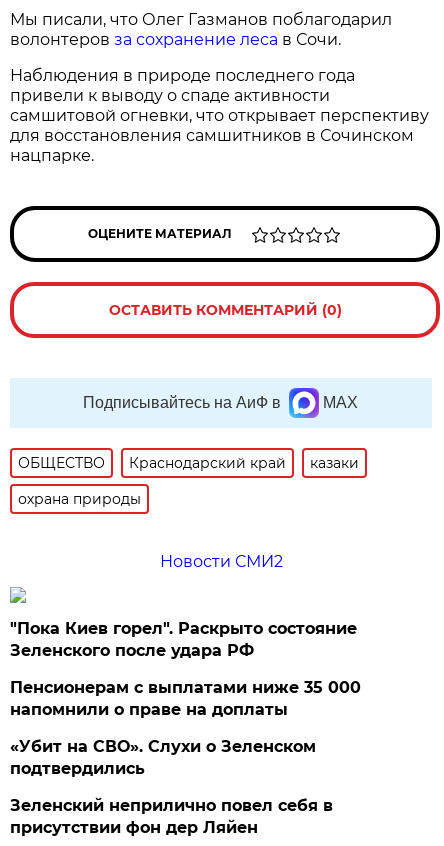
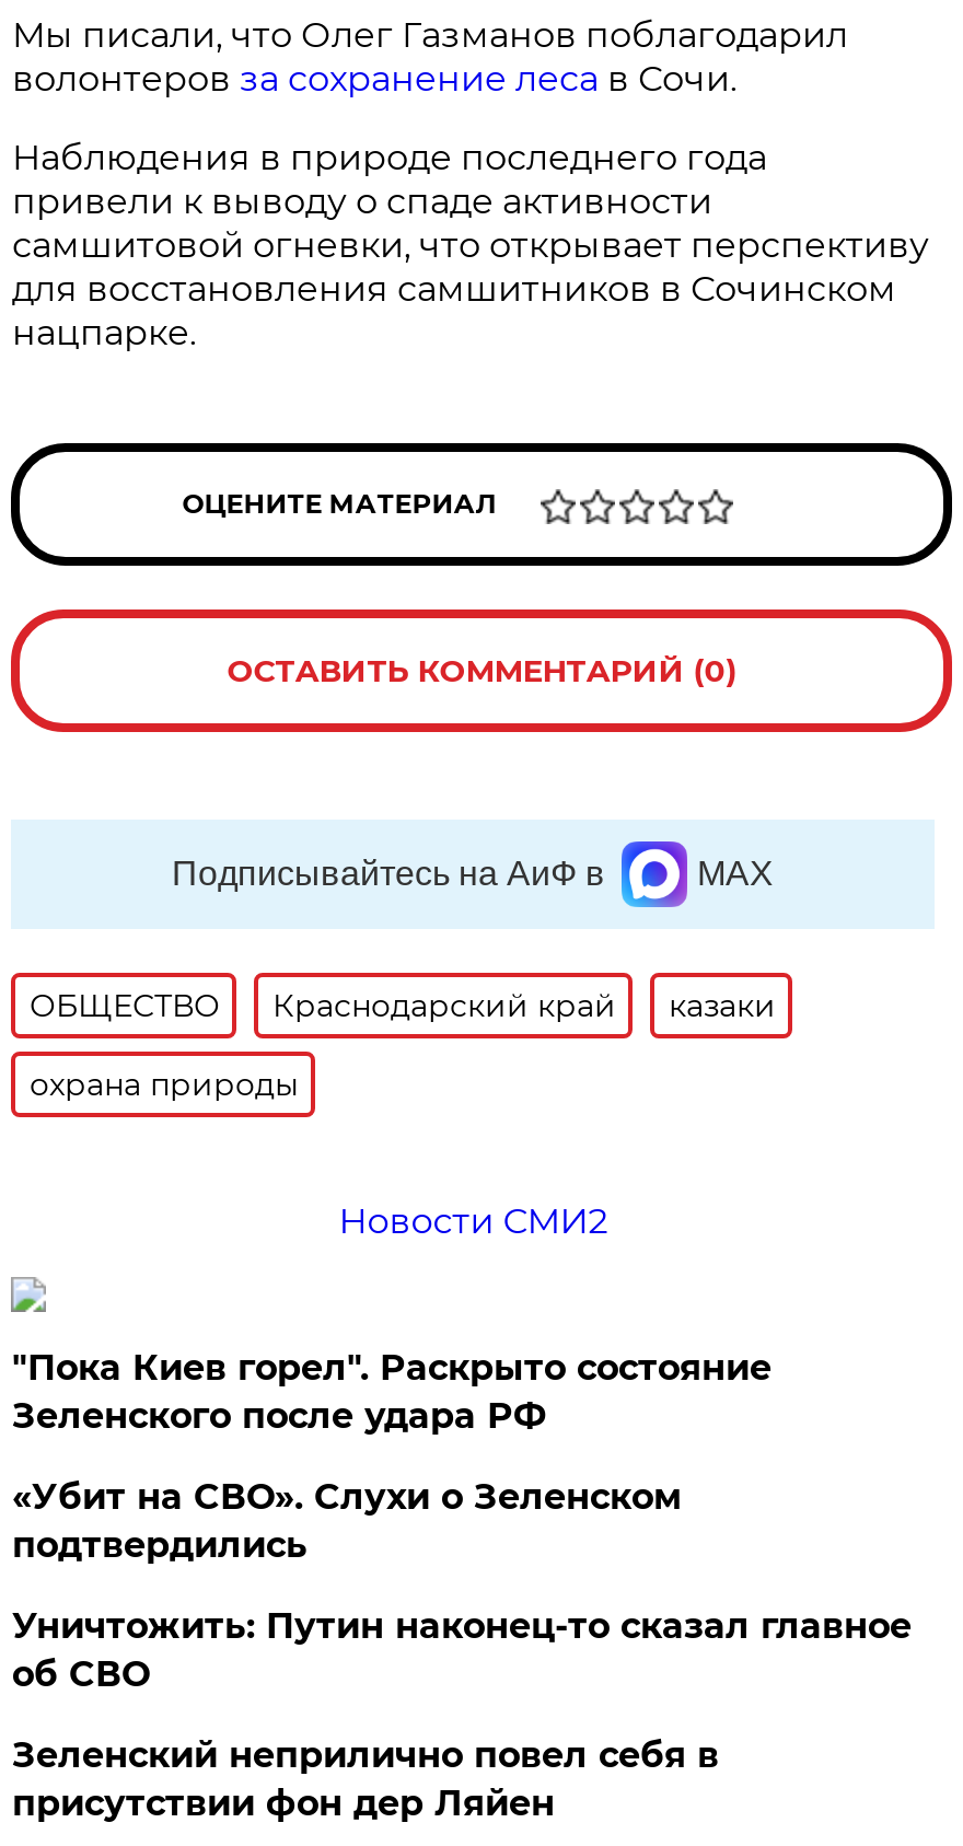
- Пенсионерам с выплатами ниже 35 000
- напомнили о праве на доплаты

moved up: «Убит на СВО». Слухи о Зеленском | подтвердились

+ Уничтожить: Путин наконец-то сказал главное
+ об СВО
